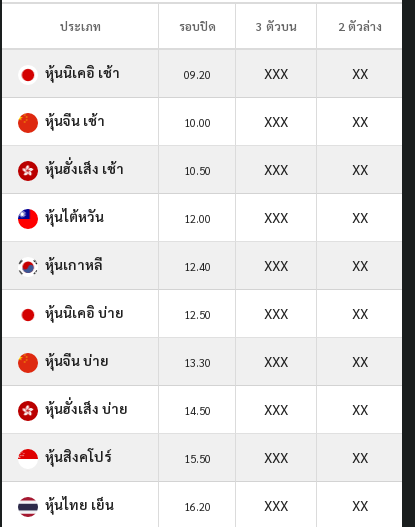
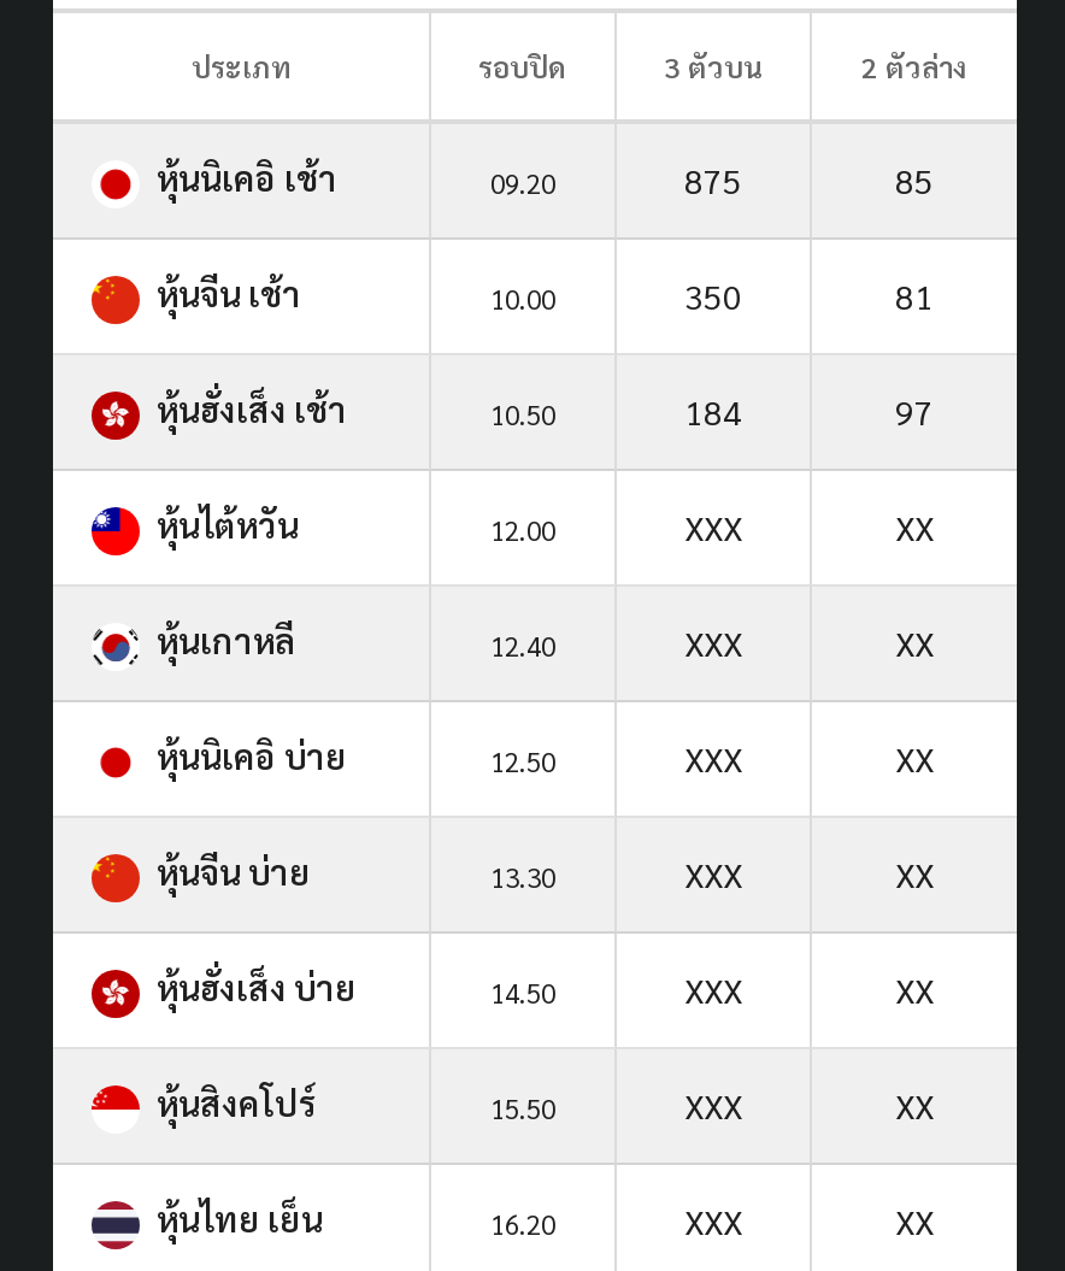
- XXX
- XX
+ 875
+ 85

- XXX
- XX
+ 350
+ 81

- XXX
- XX
+ 184
+ 97
